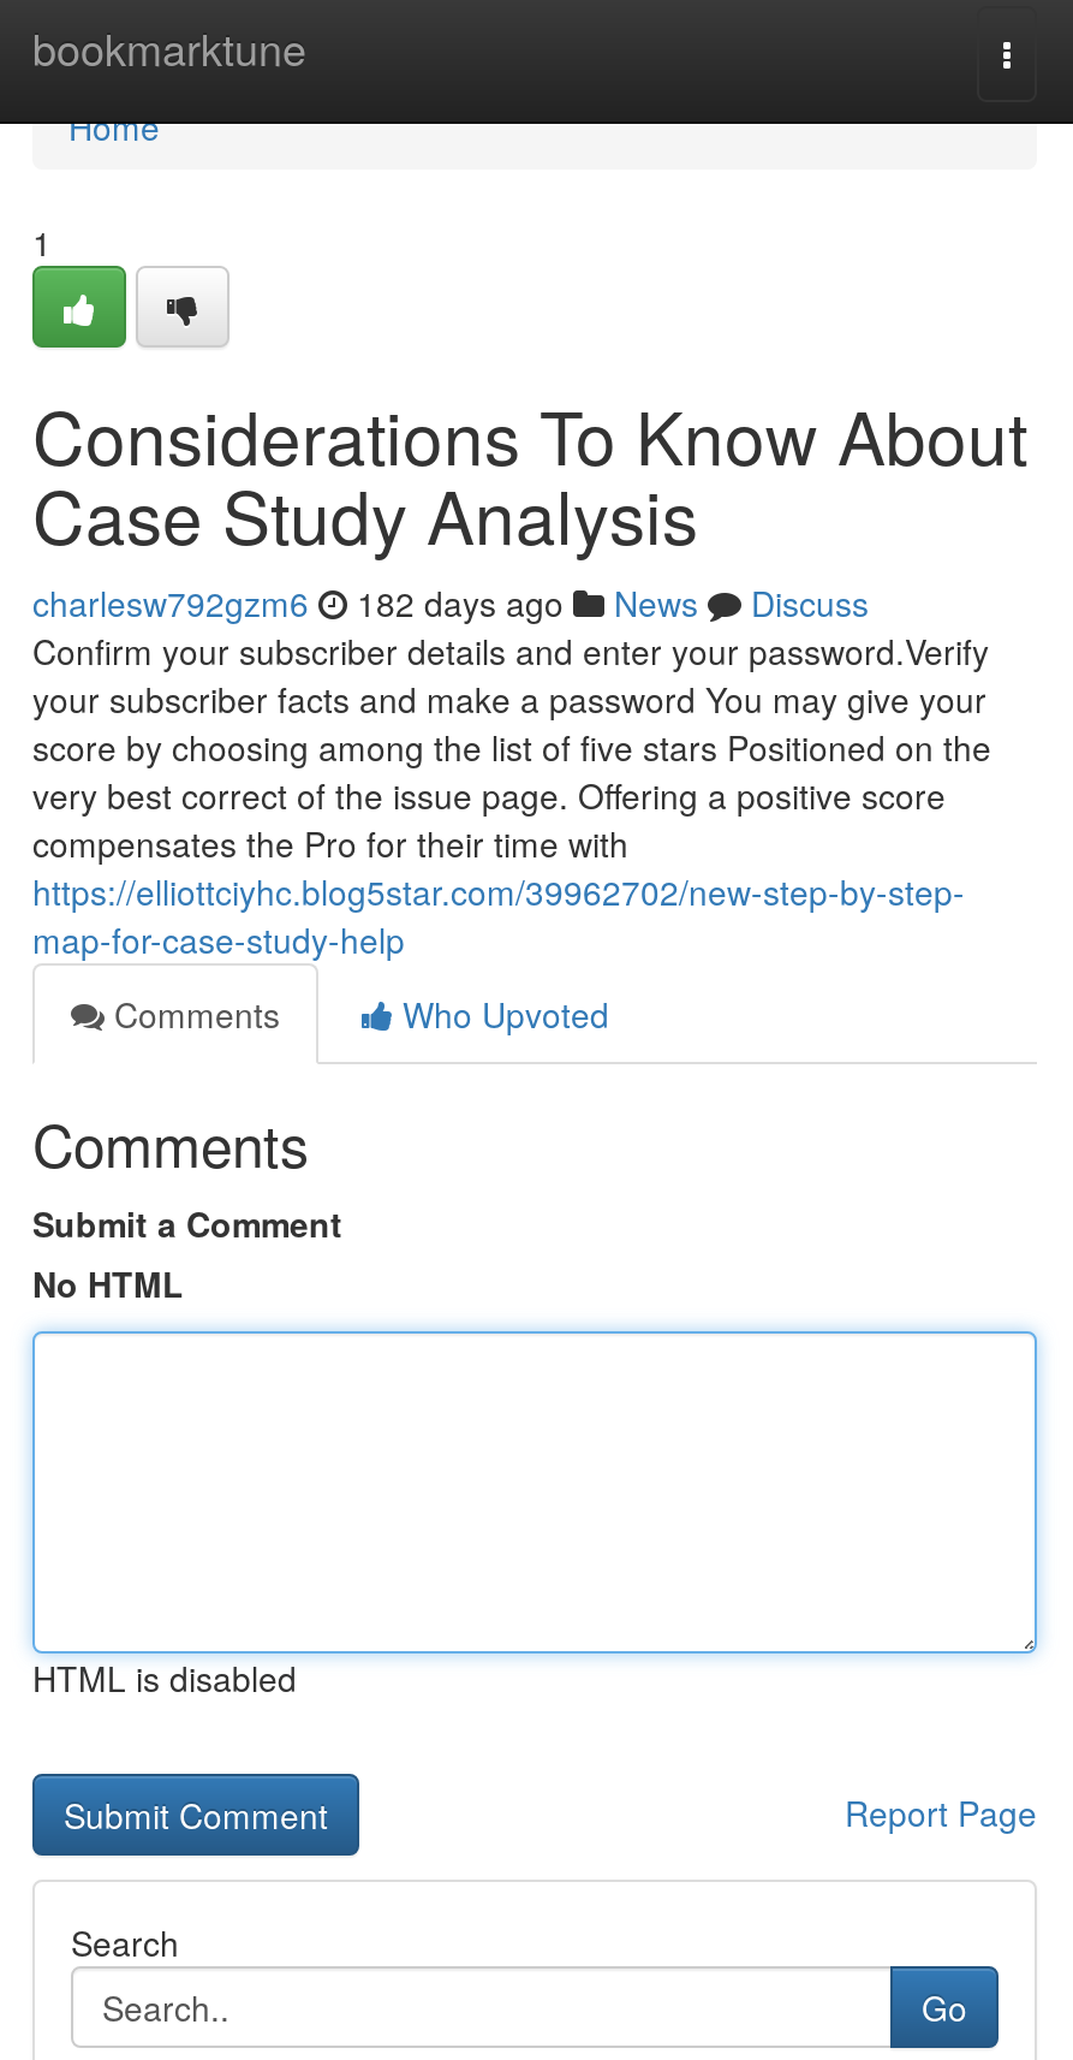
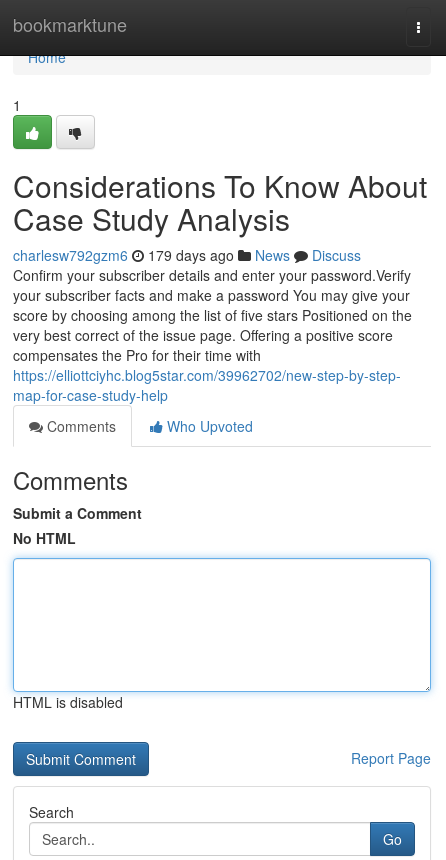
- charlesw792gzm6 182 days ago News Discuss
+ charlesw792gzm6 179 days ago News Discuss
